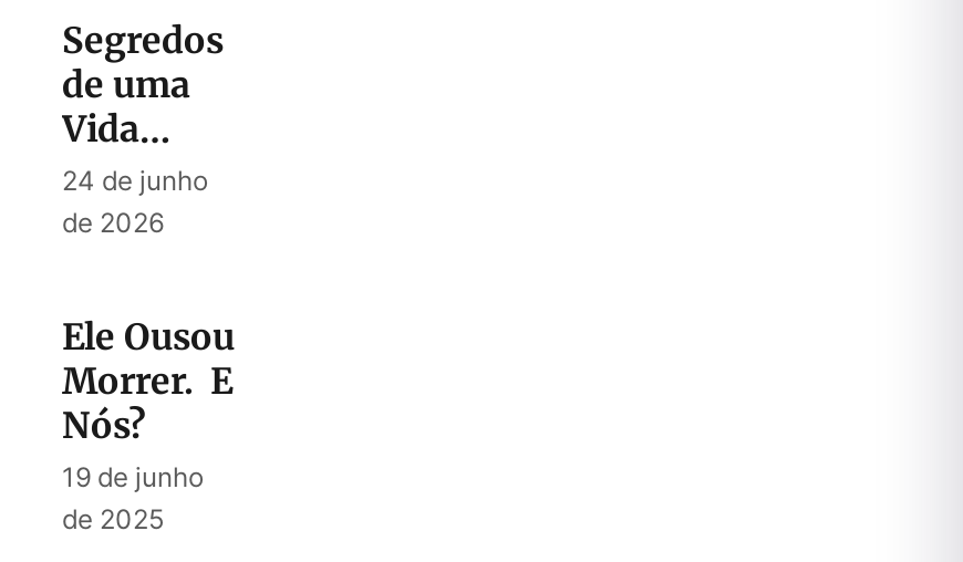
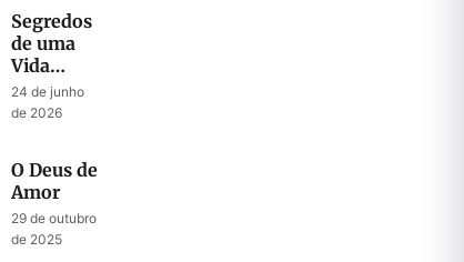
- Ele Ousou
- Morrer. E
- Nós?
- 19 de junho
+ O Deus de
+ Amor
+ 29 de outubro
